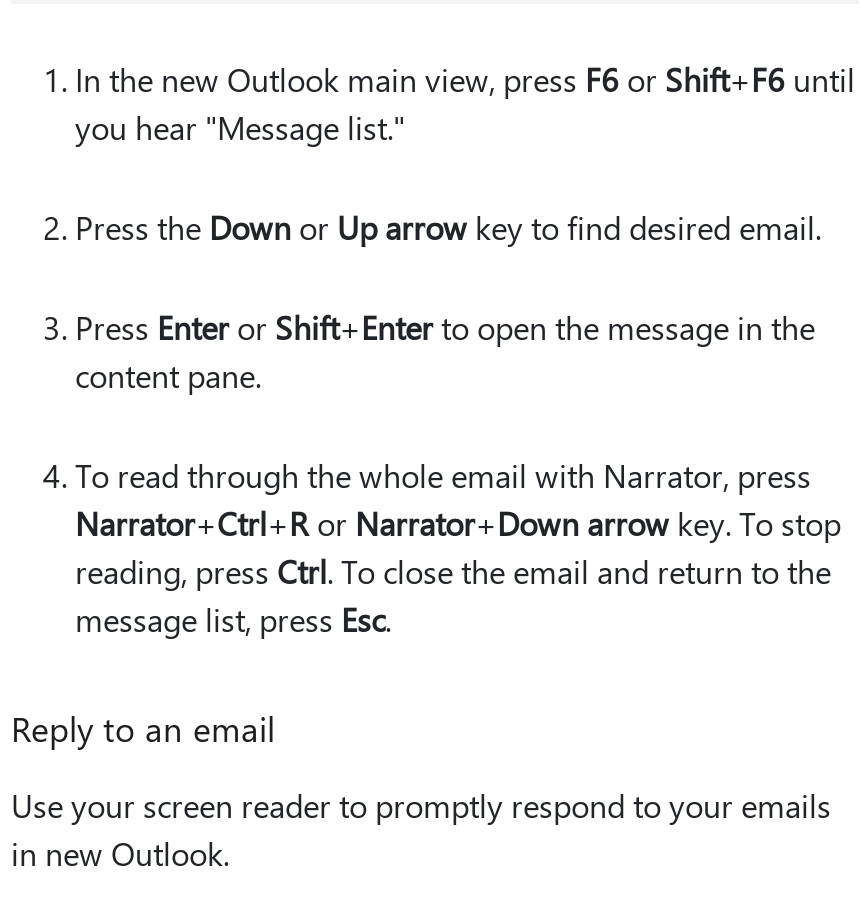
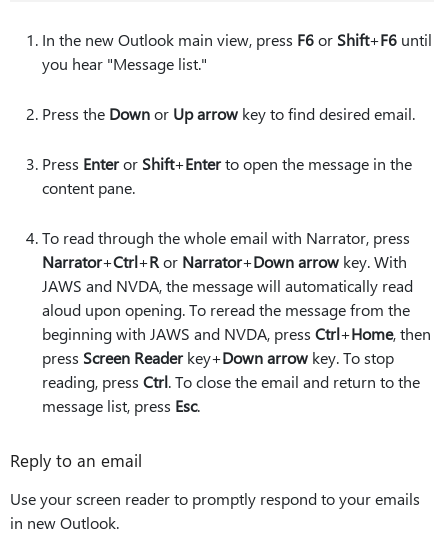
- Narrator+Ctrl+R or Narrator+Down arrow key. To stop
+ Narrator+Ctrl+R or Narrator+Down arrow key. With
+ JAWS and NVDA, the message will automatically read
+ aloud upon opening. To reread the message from the
+ beginning with JAWS and NVDA, press Ctrl+Home, then
+ press Screen Reader key+Down arrow key. To stop
